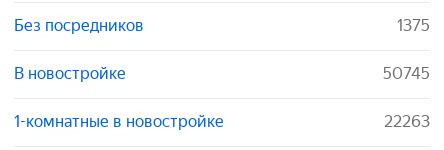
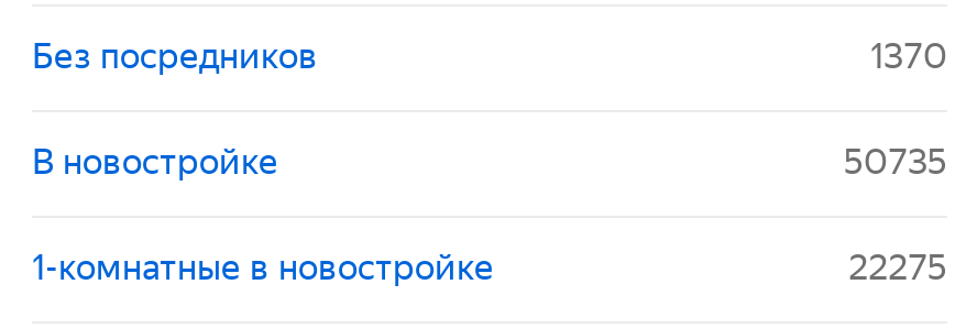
- 1375
+ 1370

- 50745
+ 50735

- 22263
+ 22275
